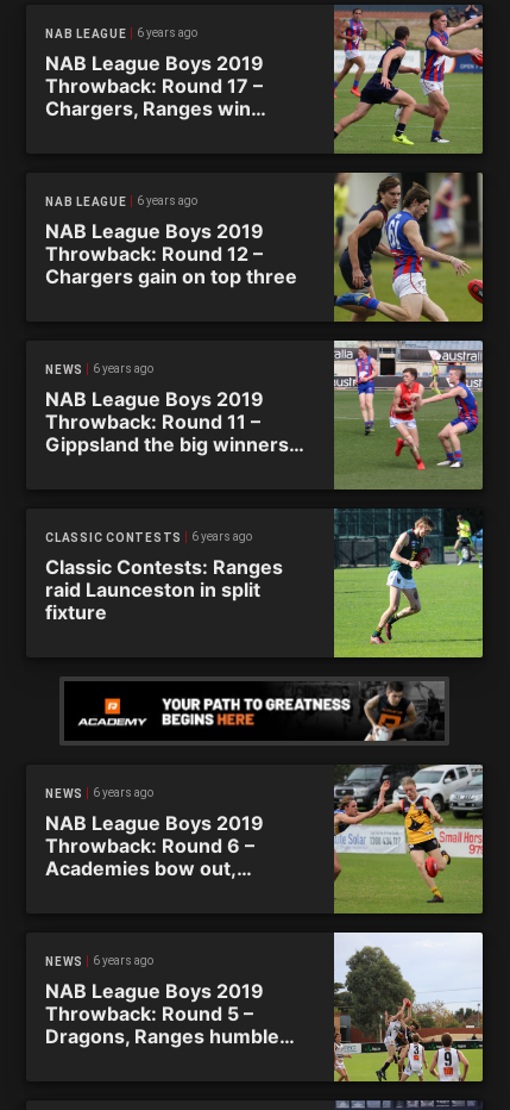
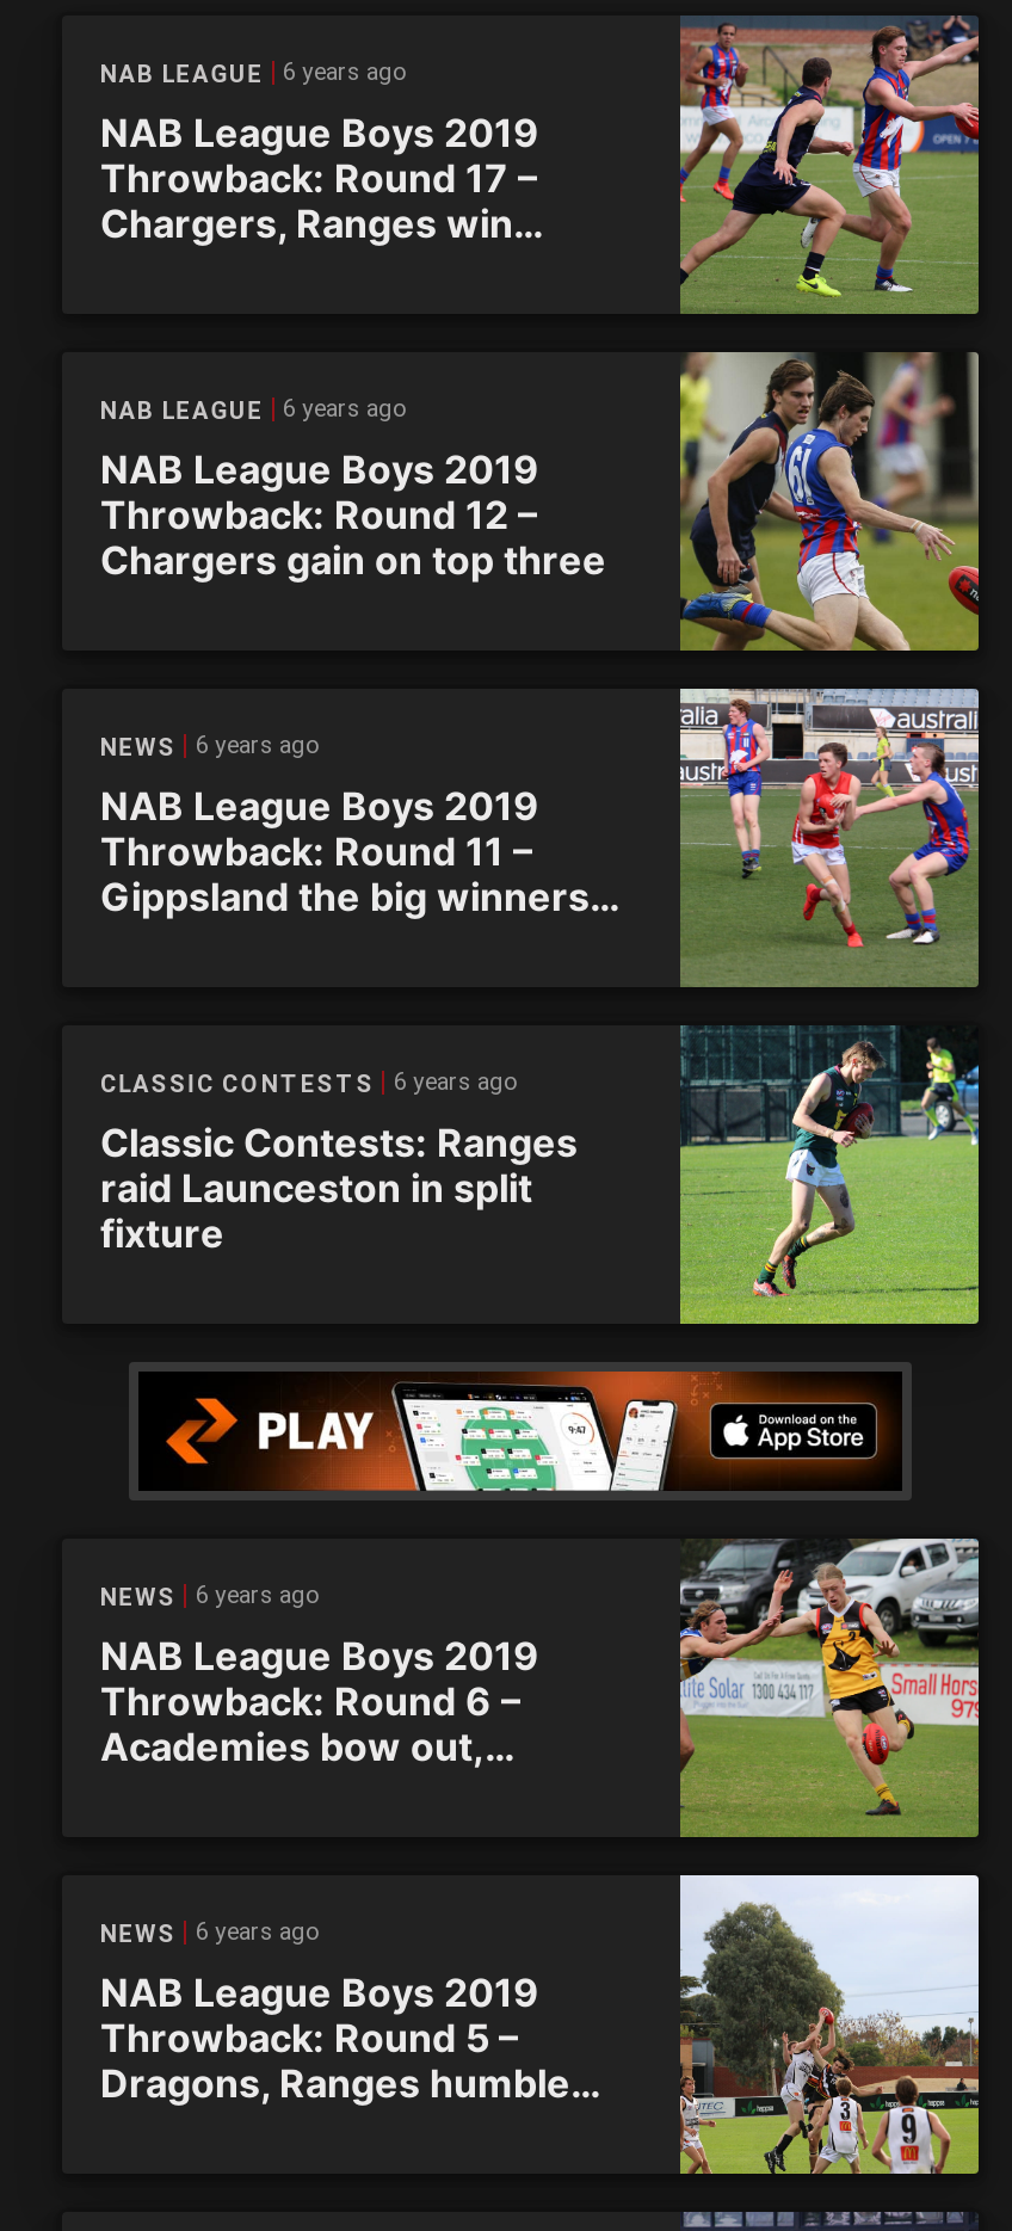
- [image]
+ [image]
